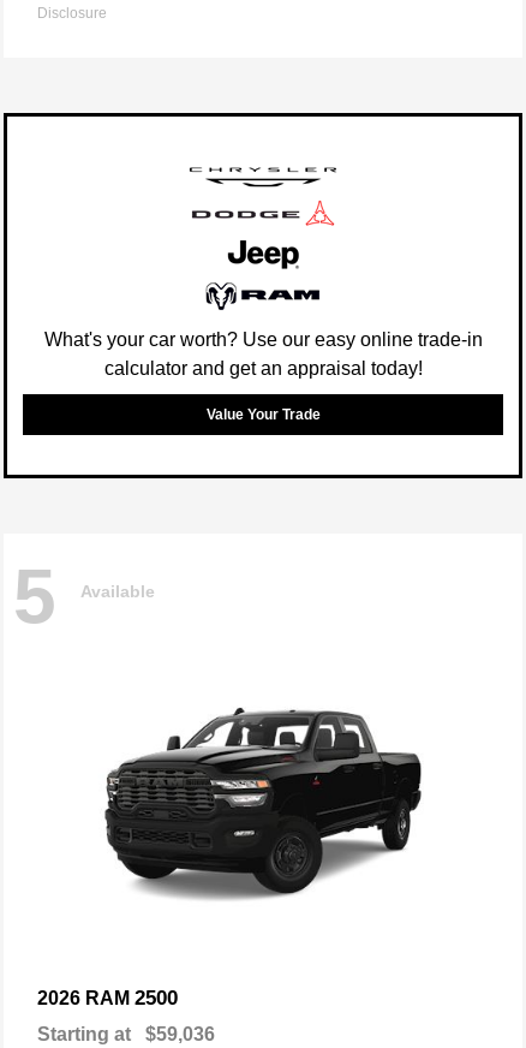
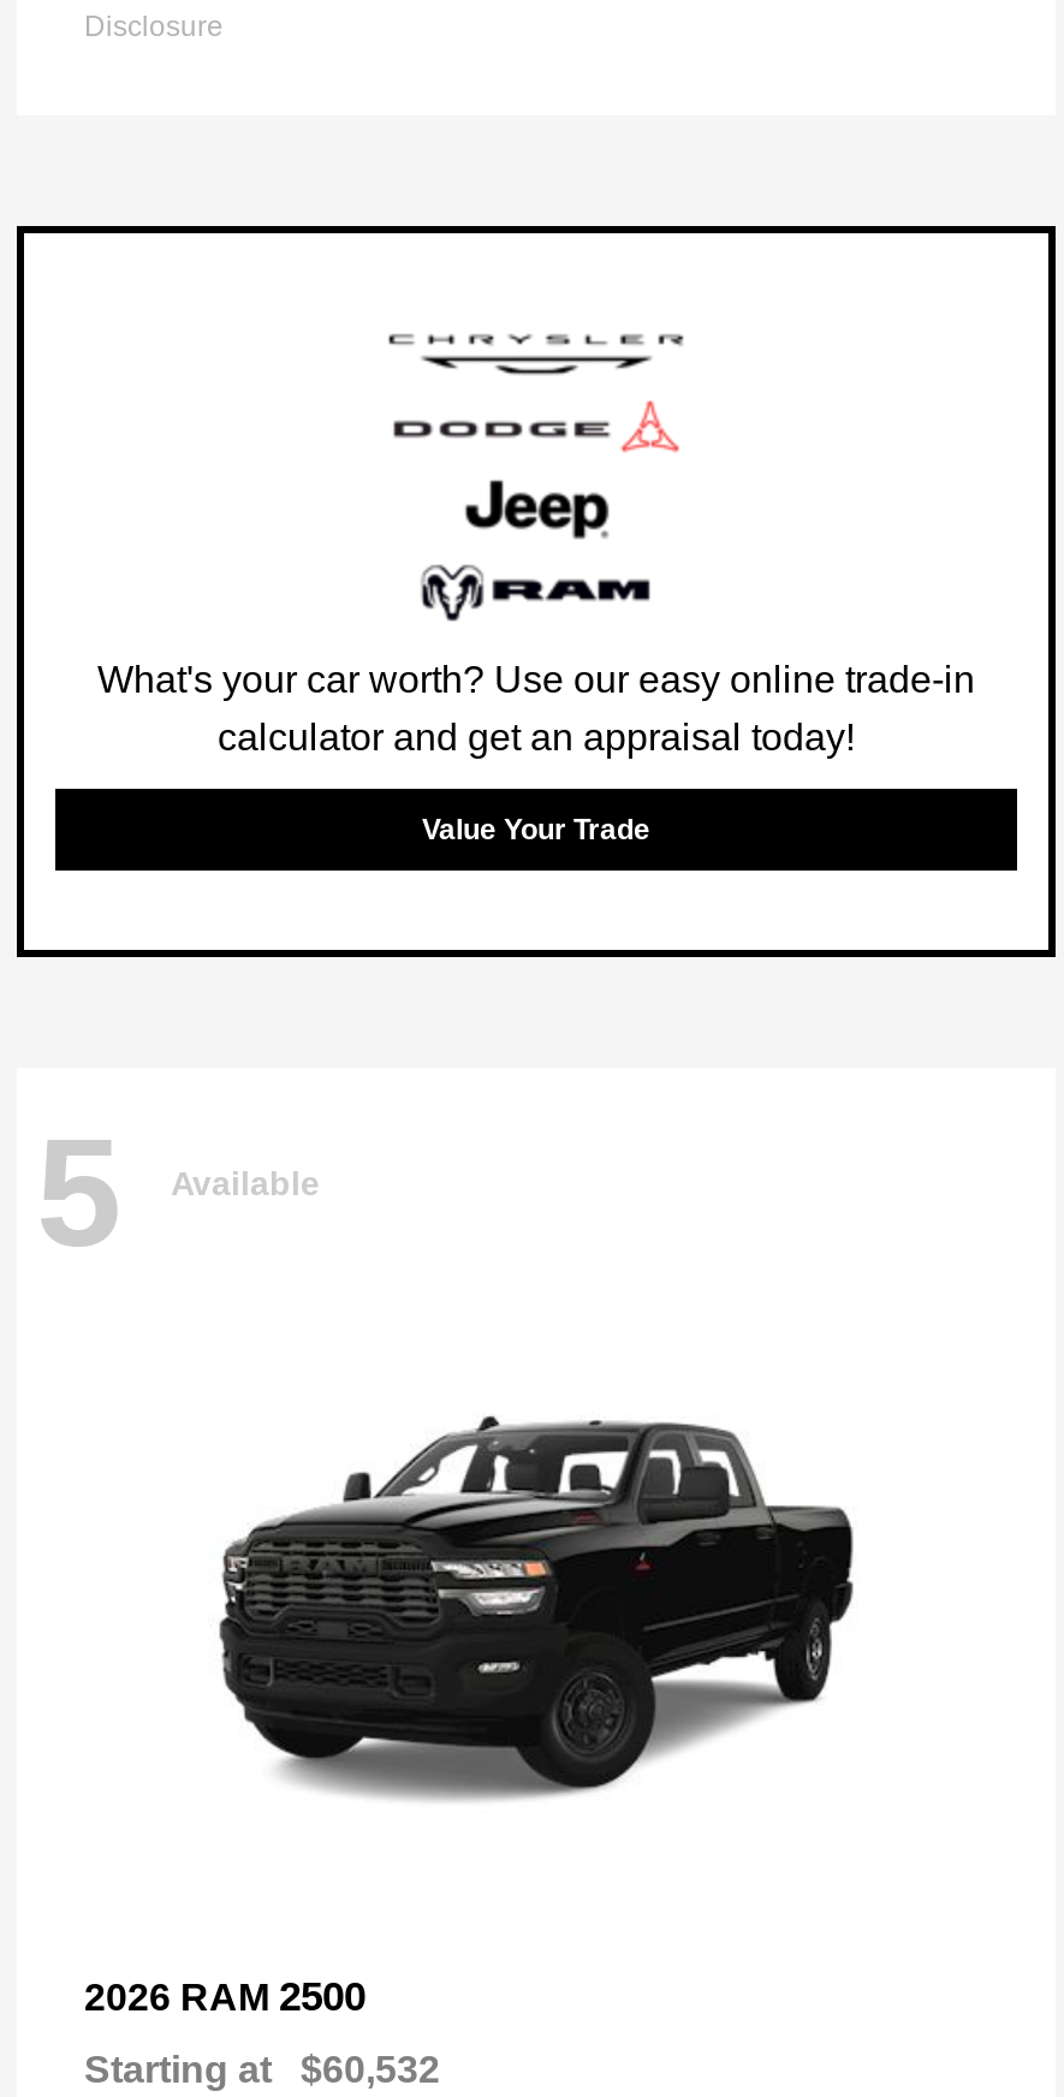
- Starting at $59,036
+ Starting at $60,532
